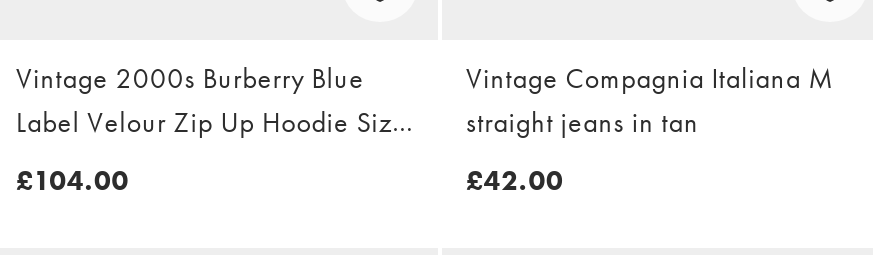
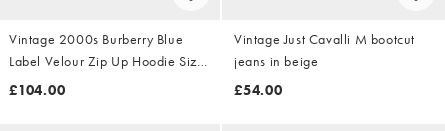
- Vintage Compagnia Italiana M
- straight jeans in tan
+ Vintage Just Cavalli M bootcut
+ jeans in beige

- £42.00
+ £54.00
